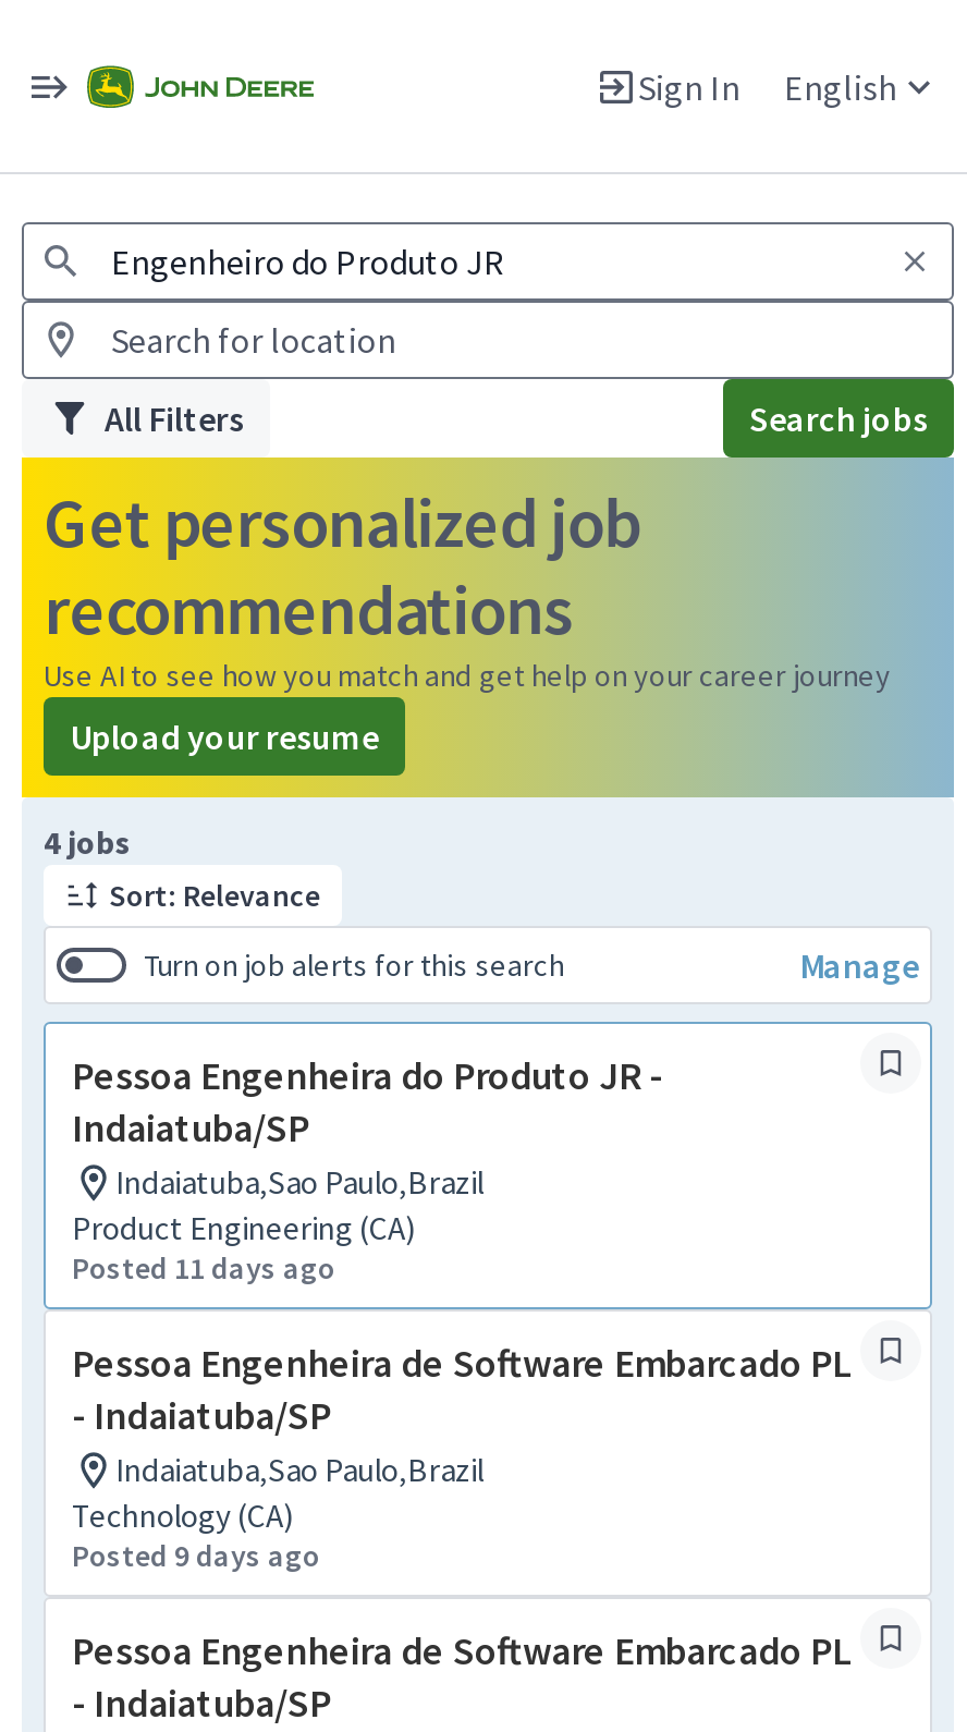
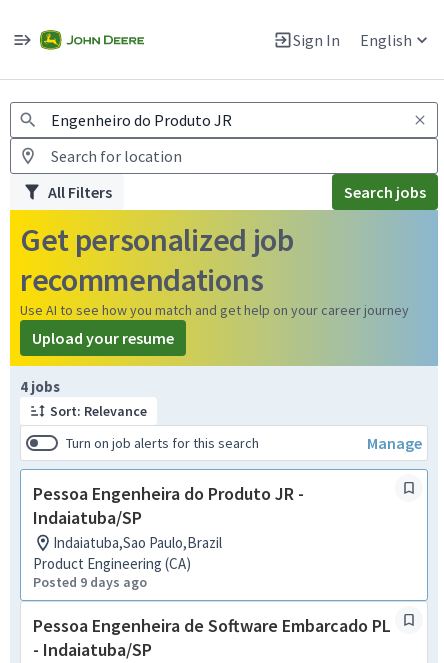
- Posted 11 days ago
- Pessoa Engenheira de Software Embarcado PL
- - Indaiatuba/SP
- Indaiatuba,Sao Paulo,Brazil
- Technology (CA)
